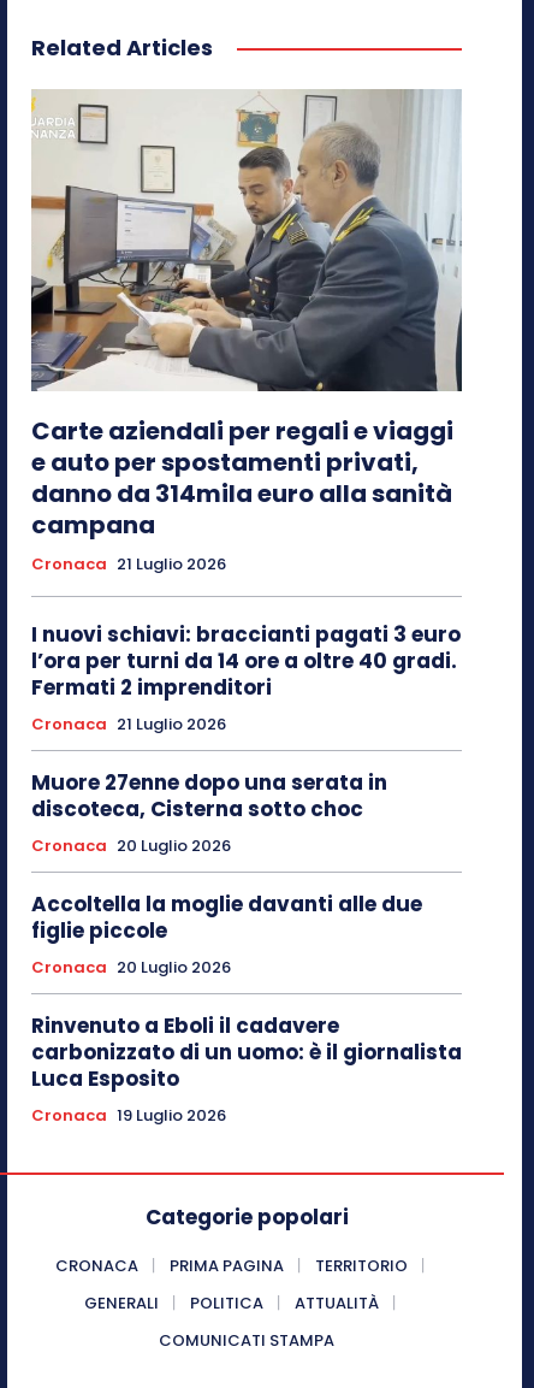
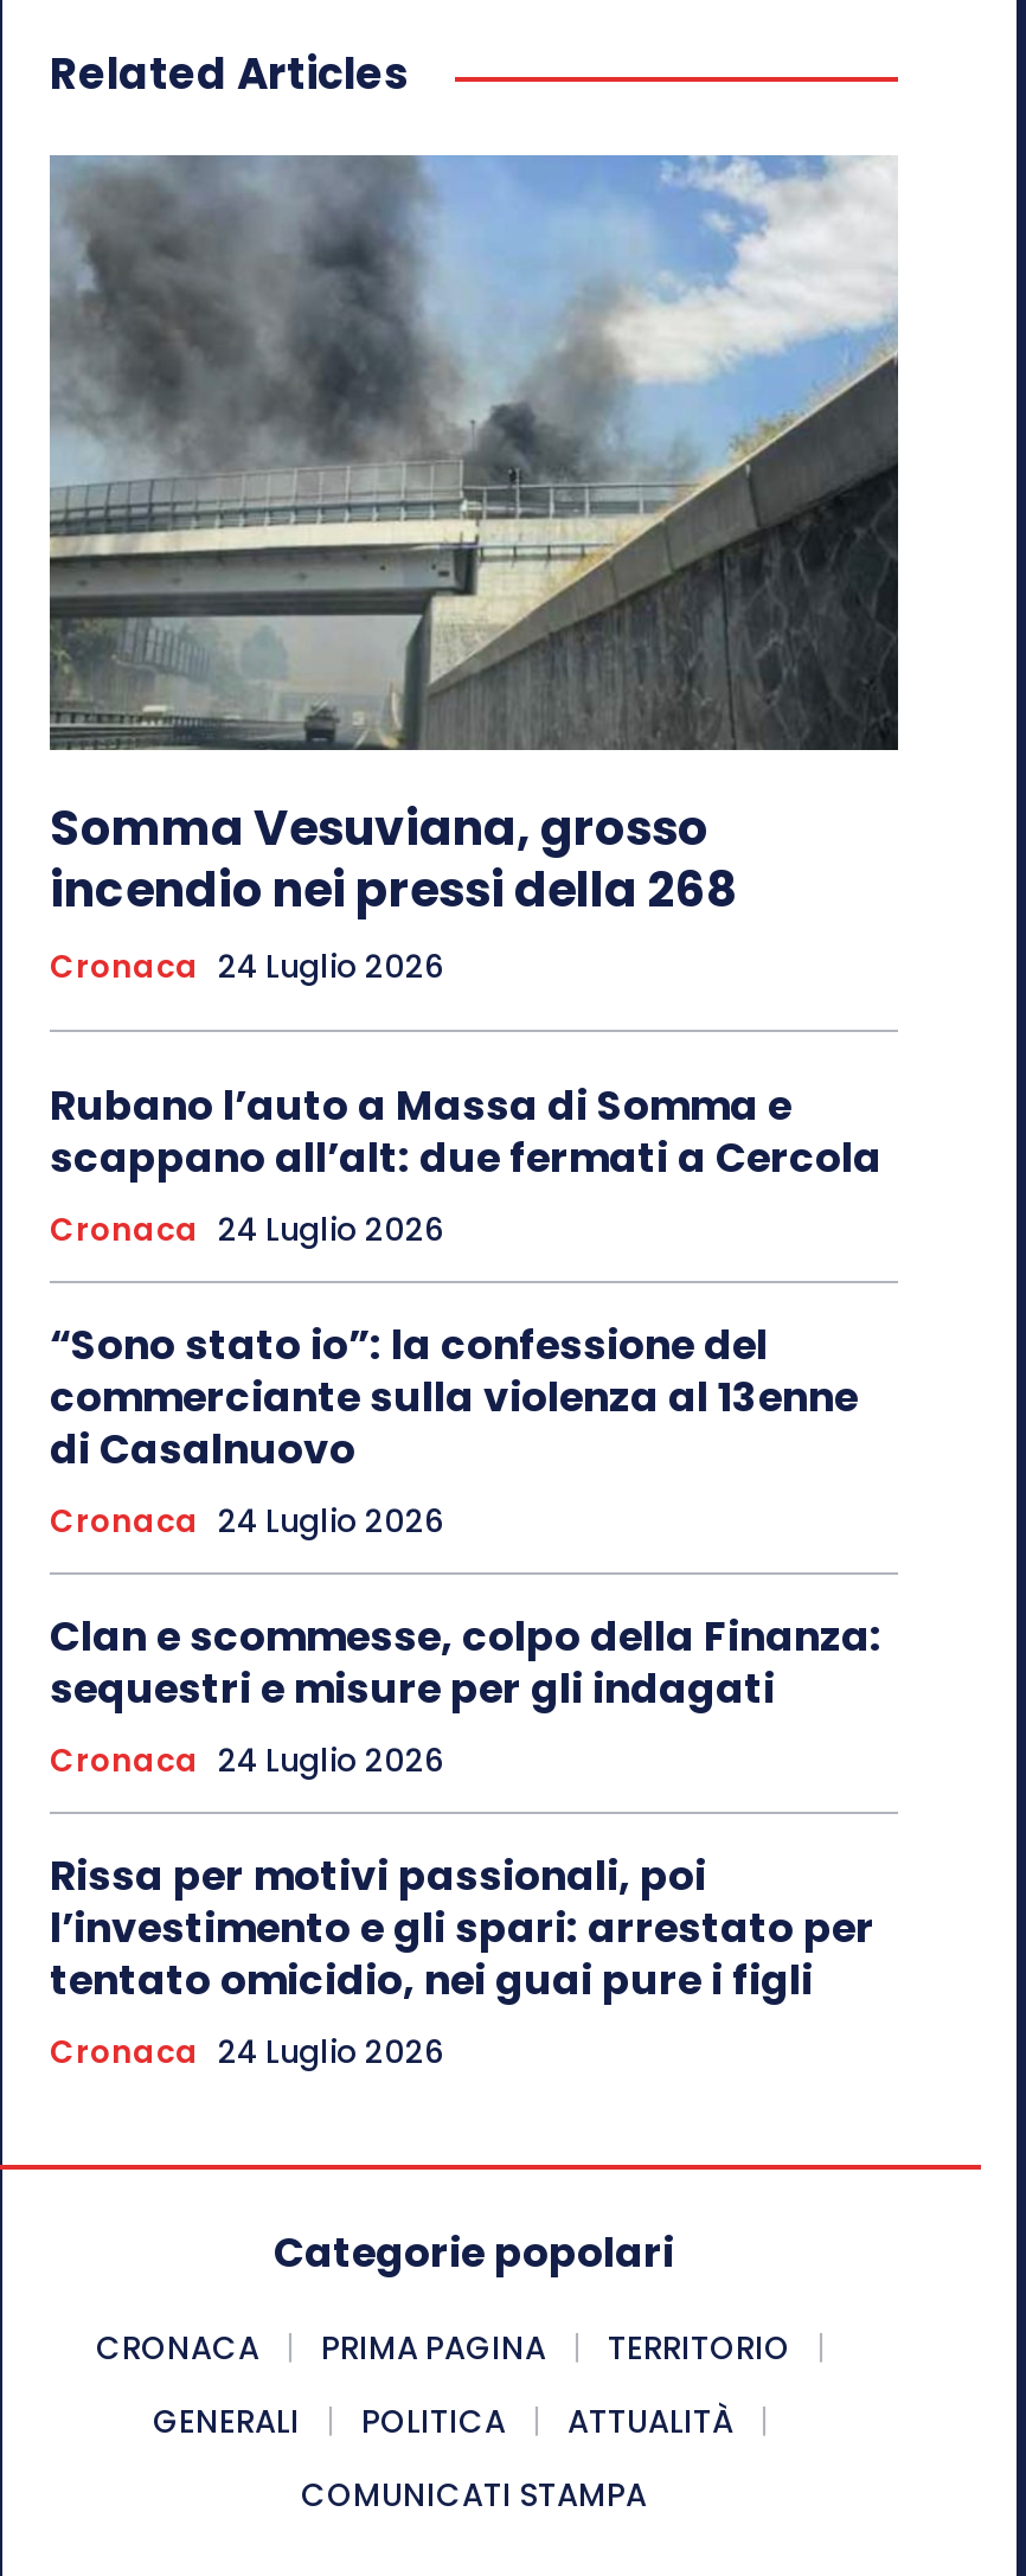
- [image]
+ [image]

- Carte aziendali per regali e viaggi
- e auto per spostamenti privati,
- danno da 314mila euro alla sanità
- campana
- Cronaca 21 Luglio 2026
+ Somma Vesuviana, grosso
+ incendio nei pressi della 268
+ Cronaca 24 Luglio 2026

- I nuovi schiavi: braccianti pagati 3 euro
- l’ora per turni da 14 ore a oltre 40 gradi.
- Fermati 2 imprenditori
- Cronaca 21 Luglio 2026
+ Rubano l’auto a Massa di Somma e
+ scappano all’alt: due fermati a Cercola
+ Cronaca 24 Luglio 2026

- Muore 27enne dopo una serata in
- discoteca, Cisterna sotto choc
- Cronaca 20 Luglio 2026
+ “Sono stato io”: la confessione del
+ commerciante sulla violenza al 13enne
+ di Casalnuovo
+ Cronaca 24 Luglio 2026

- Accoltella la moglie davanti alle due
- figlie piccole
- Cronaca 20 Luglio 2026
+ Clan e scommesse, colpo della Finanza:
+ sequestri e misure per gli indagati
+ Cronaca 24 Luglio 2026

- Rinvenuto a Eboli il cadavere
- carbonizzato di un uomo: è il giornalista
- Luca Esposito
- Cronaca 19 Luglio 2026
+ Rissa per motivi passionali, poi
+ l’investimento e gli spari: arrestato per
+ tentato omicidio, nei guai pure i figli
+ Cronaca 24 Luglio 2026
